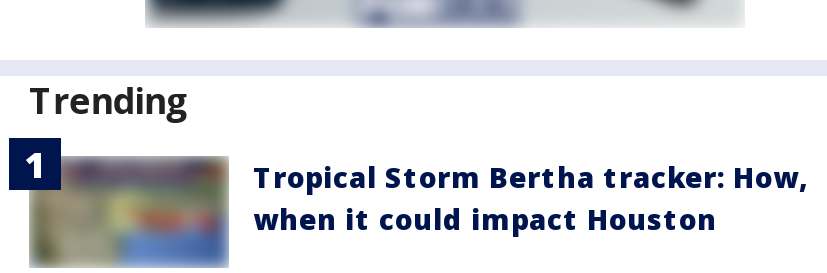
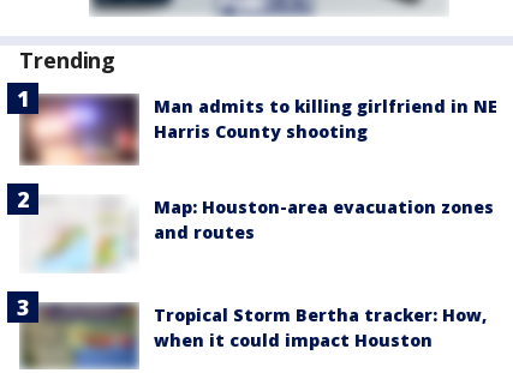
+ [image]

+ [image]
+ Man admits to killing girlfriend in NE
+ Harris County shooting
+ Map: Houston-area evacuation zones
+ and routes
